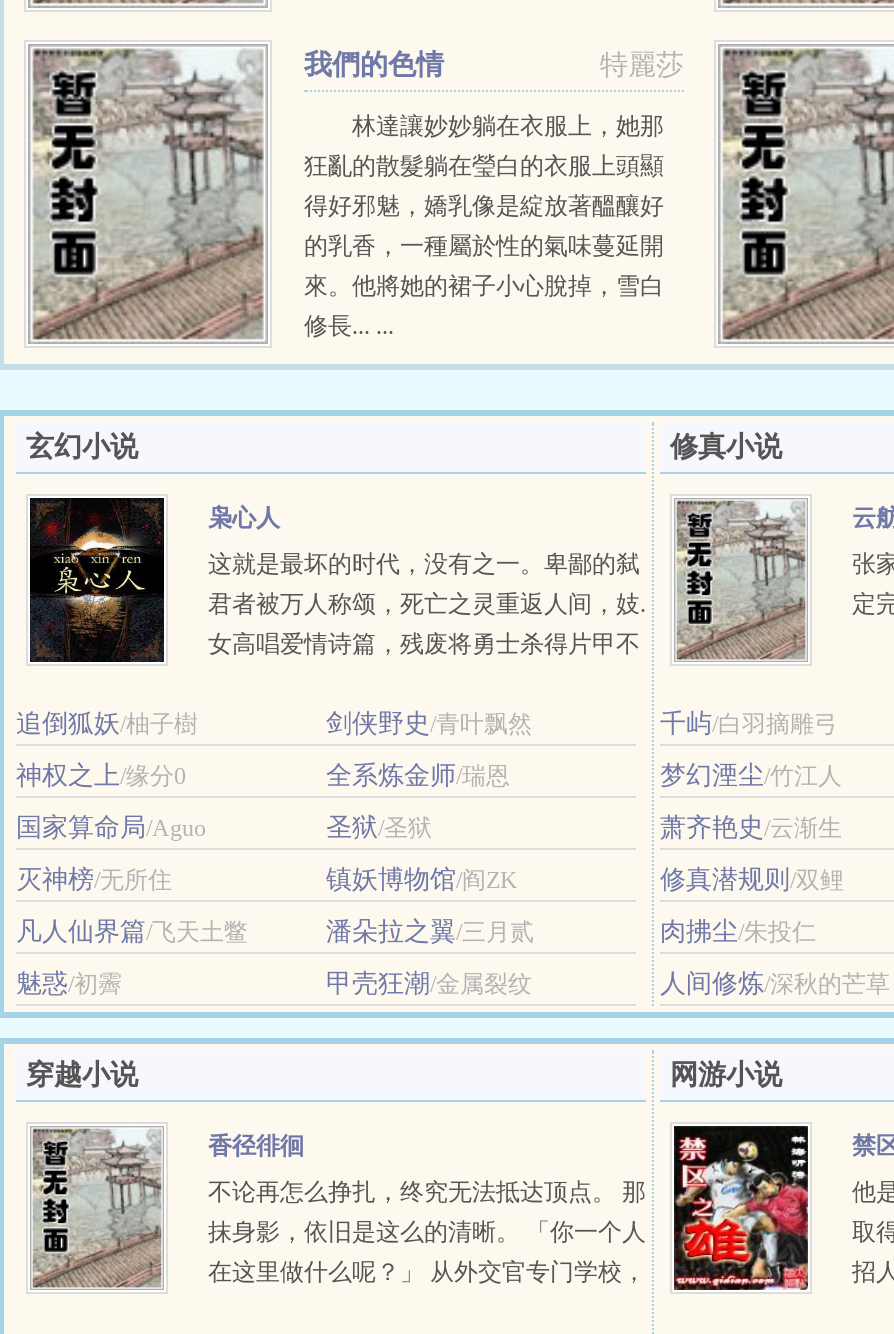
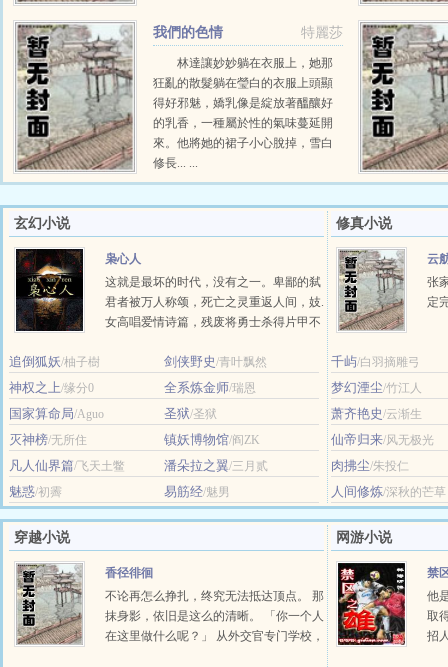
- 修真潜规则/双鲤
+ 仙帝归来/风无极光

- 甲壳狂潮/金属裂纹
+ 易筋经/魅男
